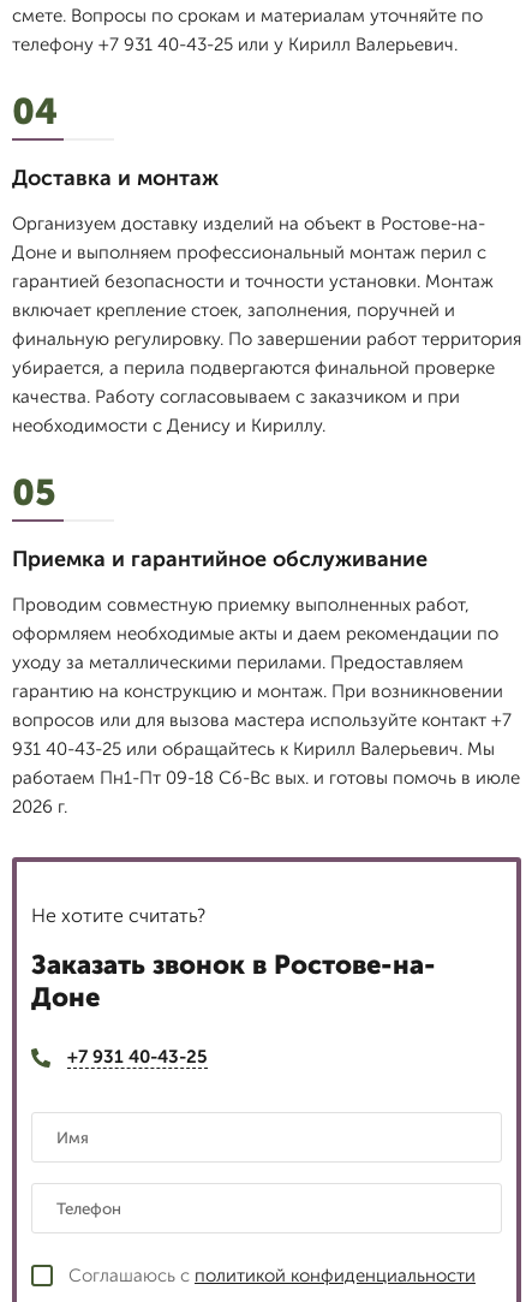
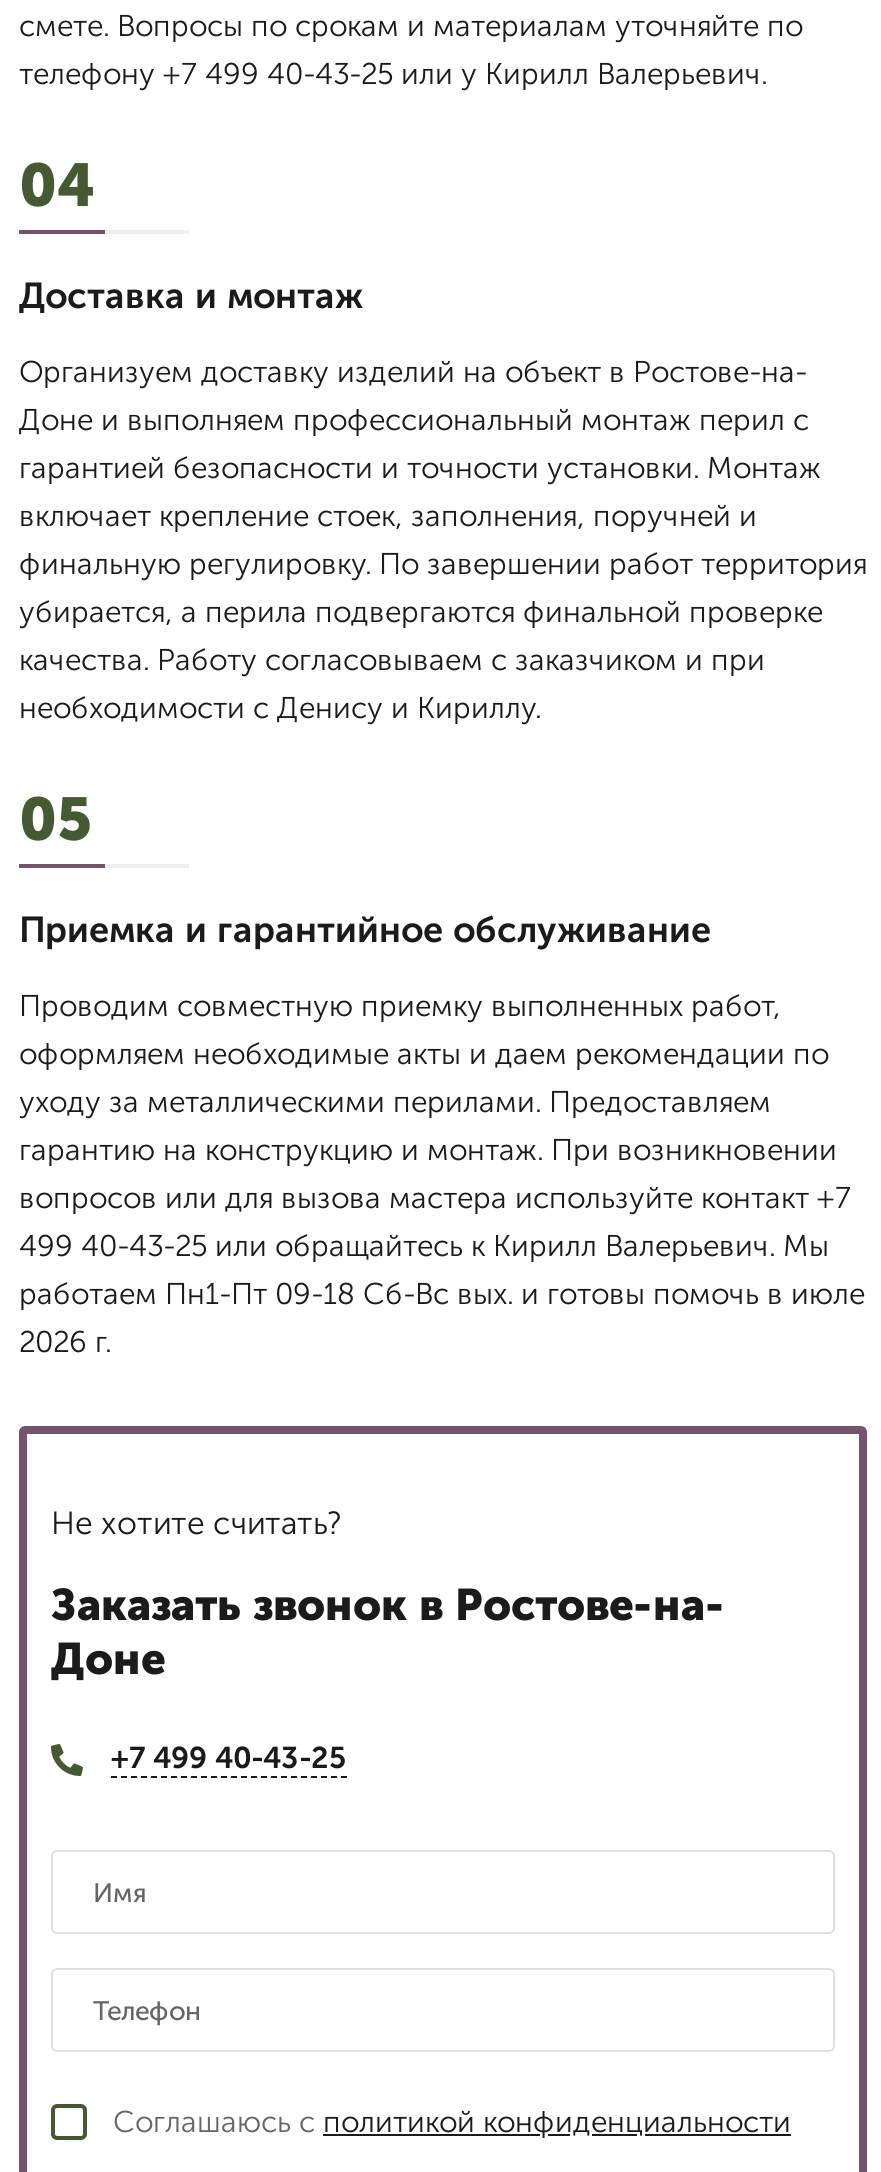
- телефону +7 931 40-43-25 или у Кирилл Валерьевич.
+ телефону +7 499 40-43-25 или у Кирилл Валерьевич.

- 931 40-43-25 или обращайтесь к Кирилл Валерьевич. Мы
+ 499 40-43-25 или обращайтесь к Кирилл Валерьевич. Мы

- +7 931 40-43-25
+ +7 499 40-43-25
